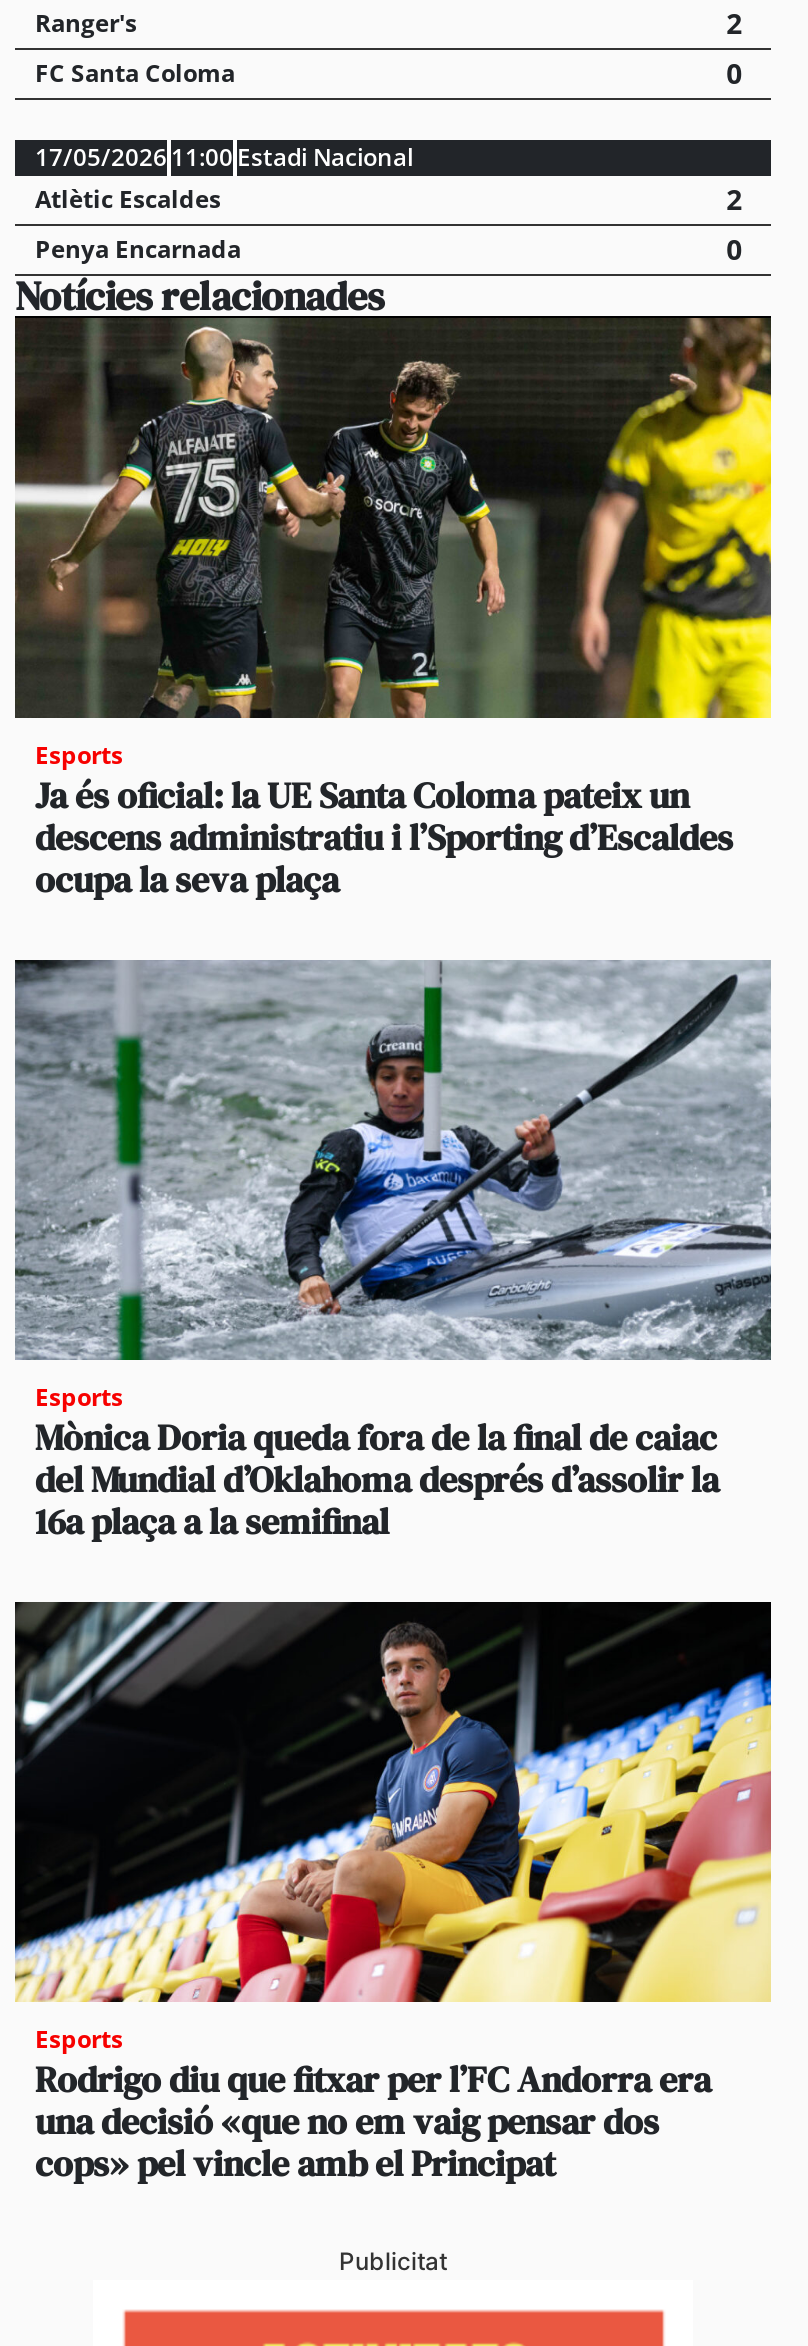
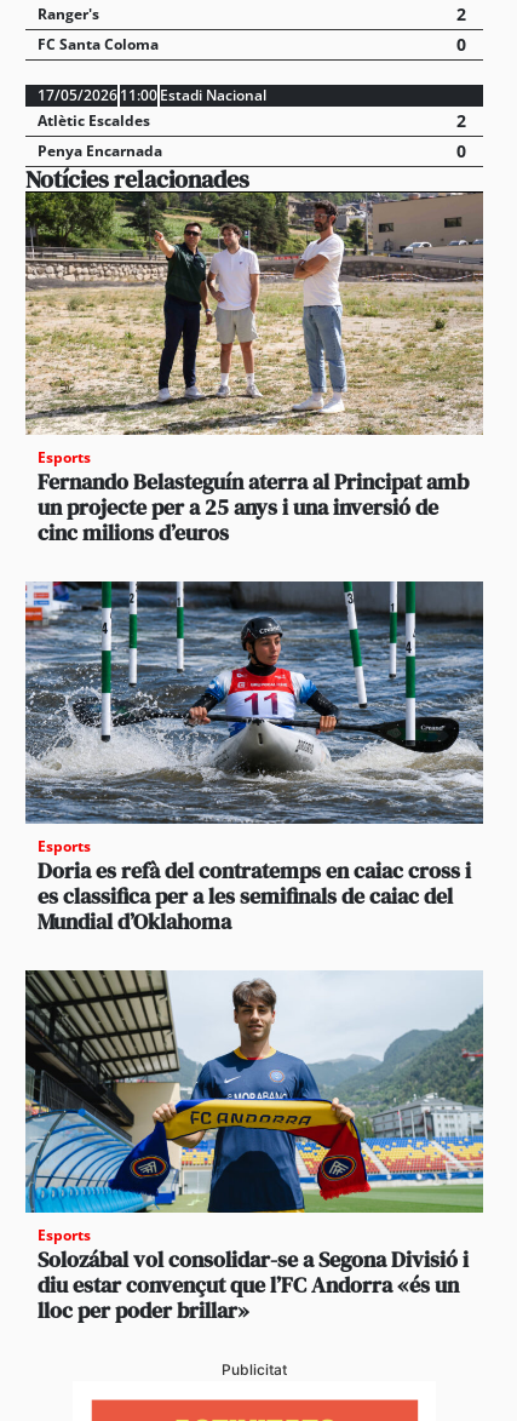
- [image]
- Ja és oficial: la UE Santa Coloma pateix un
- descens administratiu i l’Sporting d’Escaldes
- ocupa la seva plaça
+ [image]
+ Fernando Belasteguín aterra al Principat amb
+ un projecte per a 25 anys i una inversió de
+ cinc milions d’euros

- [image]
- Mònica Doria queda fora de la final de caiac
- del Mundial d’Oklahoma després d’assolir la
- 16a plaça a la semifinal
+ [image]
+ Doria es refà del contratemps en caiac cross i
+ es classifica per a les semifinals de caiac del
+ Mundial d’Oklahoma

- [image]
- Rodrigo diu que fitxar per l’FC Andorra era
- una decisió «que no em vaig pensar dos
- cops» pel vincle amb el Principat
+ [image]
+ Solozábal vol consolidar-se a Segona Divisió i
+ diu estar convençut que l’FC Andorra «és un
+ lloc per poder brillar»
